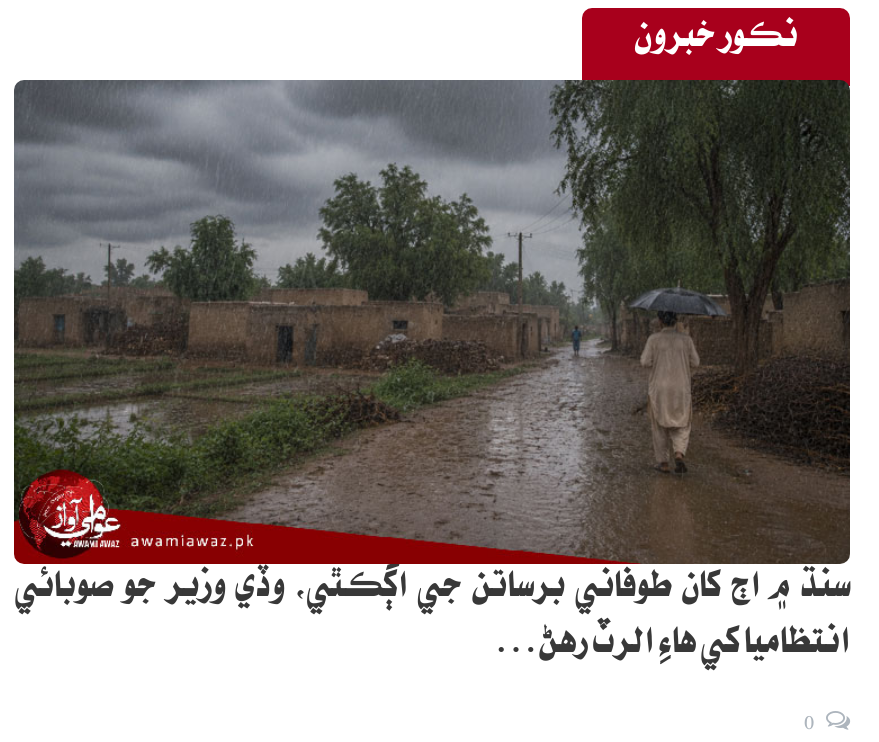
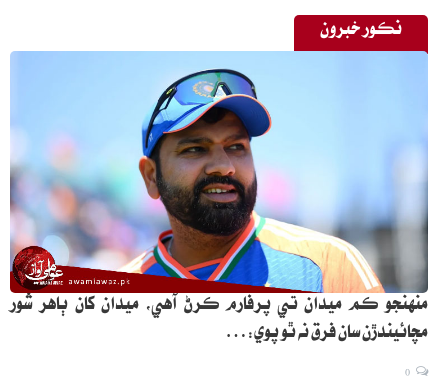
- [image]
- سنڌ ۾ اڄ کان طوفاني برساتن جي اڳڪٿي، وڏي وزير جو صوبائي
- انتظاميا کي هاءِ الرٽ رهڻ…
+ [image]
+ منهنجو ڪم ميدان تي پرفارم ڪرڻ آهي، ميدان کان ٻاهر شور
+ مچائيندڙن سان فرق نه ٿو پوي:…
